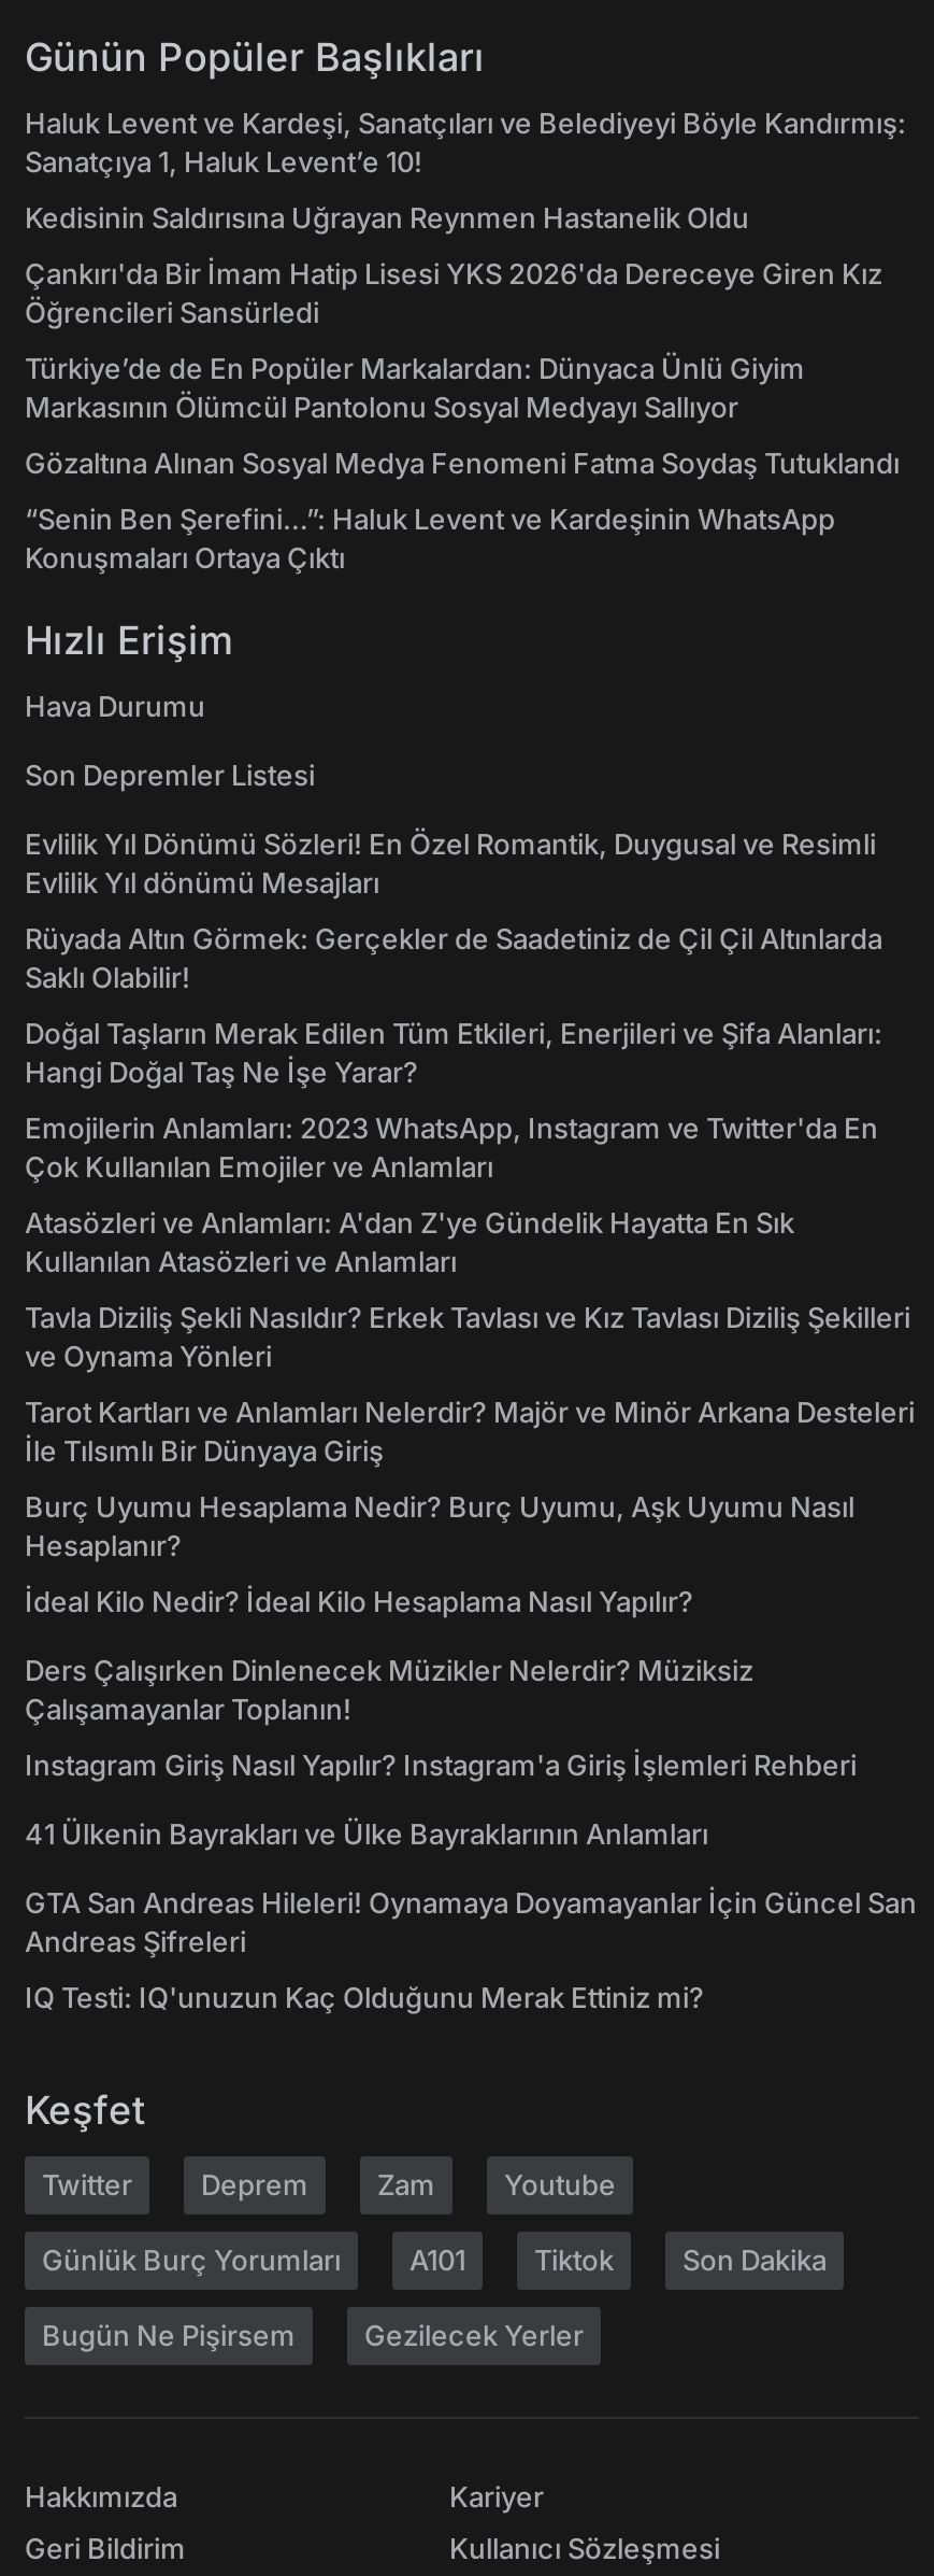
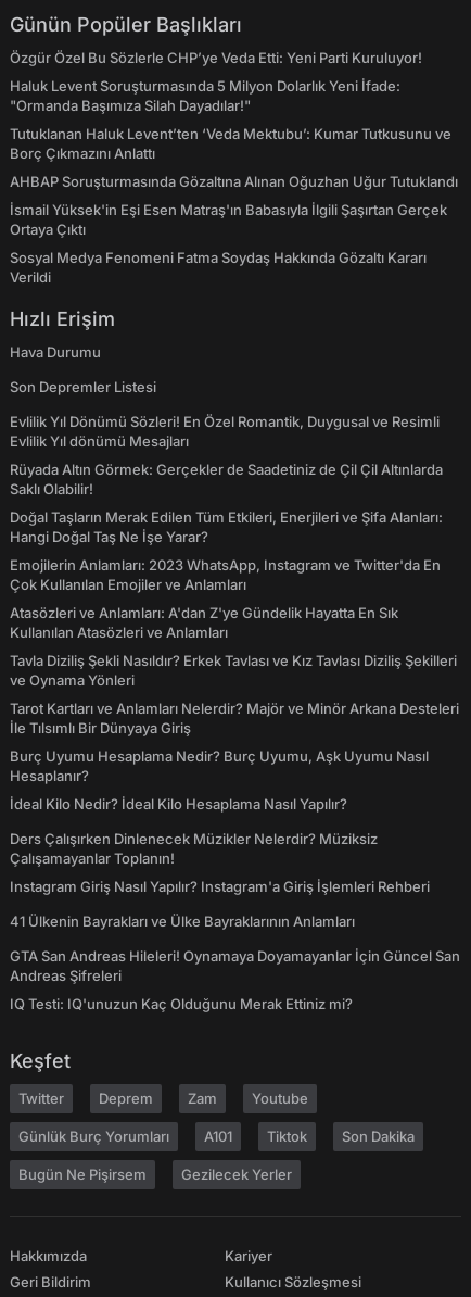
- Haluk Levent ve Kardeşi, Sanatçıları ve Belediyeyi Böyle Kandırmış:
- Sanatçıya 1, Haluk Levent’e 10!
+ Özgür Özel Bu Sözlerle CHP’ye Veda Etti: Yeni Parti Kuruluyor!

- Kedisinin Saldırısına Uğrayan Reynmen Hastanelik Oldu
+ Haluk Levent Soruşturmasında 5 Milyon Dolarlık Yeni İfade:
+ "Ormanda Başımıza Silah Dayadılar!"

- Çankırı'da Bir İmam Hatip Lisesi YKS 2026'da Dereceye Giren Kız
- Öğrencileri Sansürledi
+ Tutuklanan Haluk Levent’ten ‘Veda Mektubu’: Kumar Tutkusunu ve
+ Borç Çıkmazını Anlattı

- Türkiye’de de En Popüler Markalardan: Dünyaca Ünlü Giyim
- Markasının Ölümcül Pantolonu Sosyal Medyayı Sallıyor
+ AHBAP Soruşturmasında Gözaltına Alınan Oğuzhan Uğur Tutuklandı

- Gözaltına Alınan Sosyal Medya Fenomeni Fatma Soydaş Tutuklandı
+ İsmail Yüksek'in Eşi Esen Matraş'ın Babasıyla İlgili Şaşırtan Gerçek
+ Ortaya Çıktı

- “Senin Ben Şerefini…”: Haluk Levent ve Kardeşinin WhatsApp
- Konuşmaları Ortaya Çıktı
+ Sosyal Medya Fenomeni Fatma Soydaş Hakkında Gözaltı Kararı
+ Verildi
